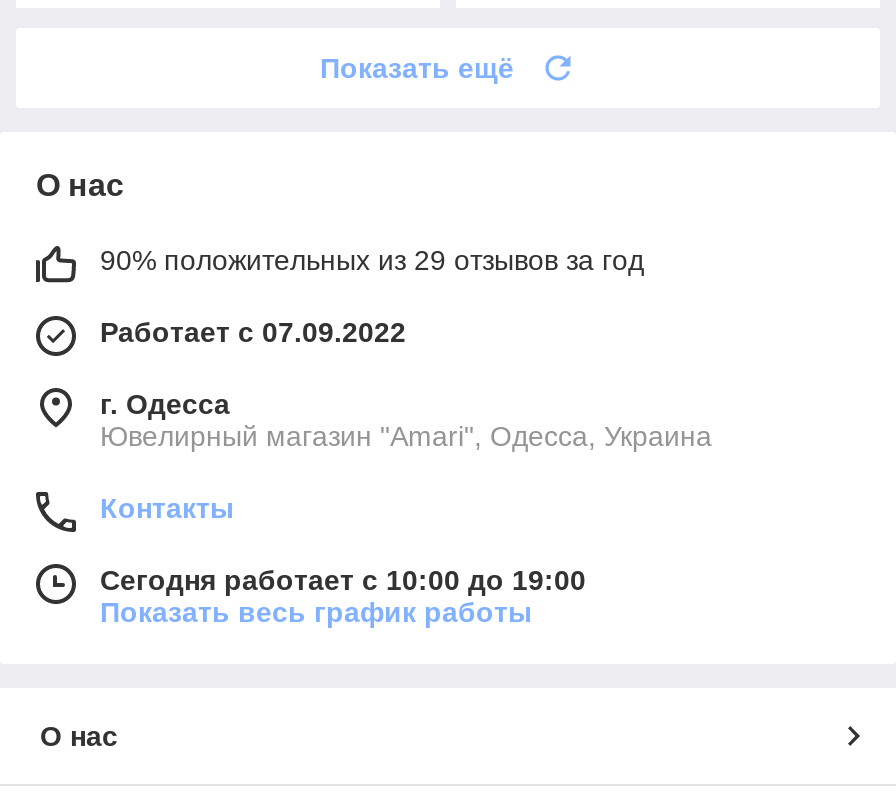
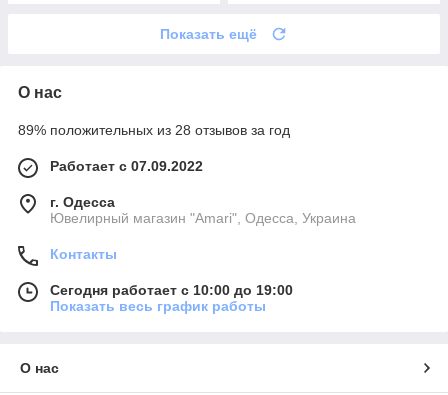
- 90% положительных из 29 отзывов за год
+ 89% положительных из 28 отзывов за год
